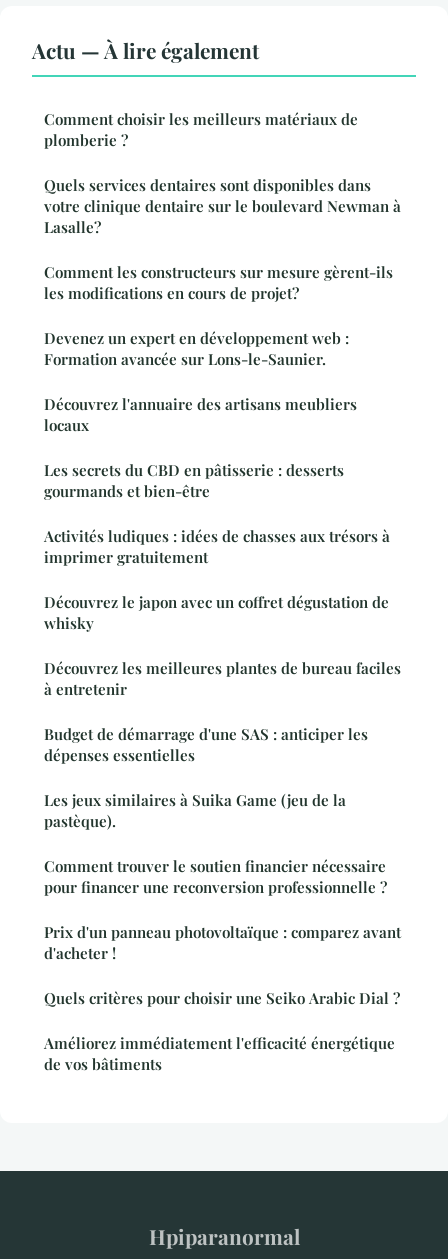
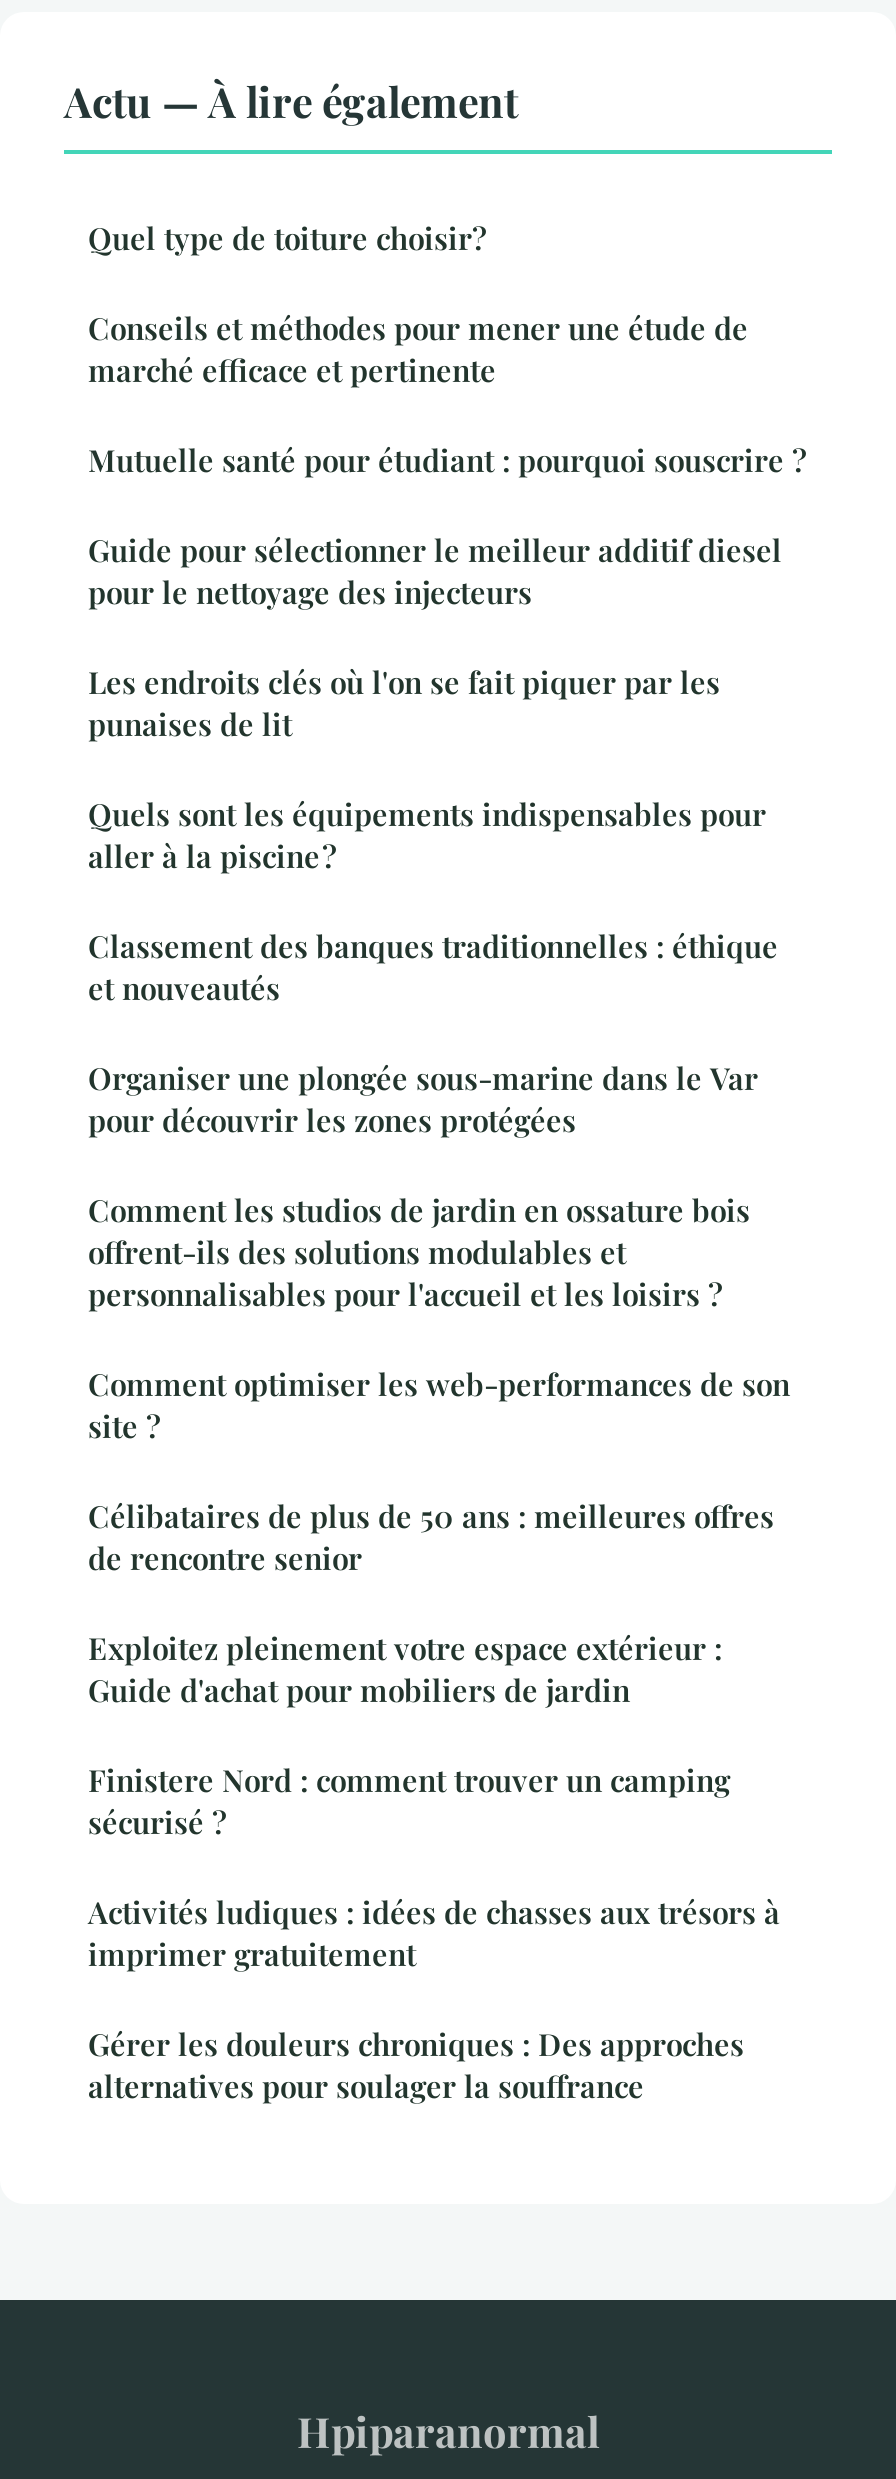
- Comment choisir les meilleurs matériaux de
- plomberie ?
- Quels services dentaires sont disponibles dans
- votre clinique dentaire sur le boulevard Newman à
- Lasalle?
- Comment les constructeurs sur mesure gèrent-ils
- les modifications en cours de projet?
- Devenez un expert en développement web :
- Formation avancée sur Lons-le-Saunier.
- Découvrez l'annuaire des artisans meubliers
- locaux
- Les secrets du CBD en pâtisserie : desserts
- gourmands et bien-être
+ Quel type de toiture choisir?
+ Conseils et méthodes pour mener une étude de
+ marché efficace et pertinente
+ Mutuelle santé pour étudiant : pourquoi souscrire ?
+ Guide pour sélectionner le meilleur additif diesel
+ pour le nettoyage des injecteurs
+ Les endroits clés où l'on se fait piquer par les
+ punaises de lit
+ Quels sont les équipements indispensables pour
+ aller à la piscine ?
+ Classement des banques traditionnelles : éthique
+ et nouveautés
+ Organiser une plongée sous-marine dans le Var
+ pour découvrir les zones protégées
+ Comment les studios de jardin en ossature bois
+ offrent-ils des solutions modulables et
+ personnalisables pour l'accueil et les loisirs ?
+ Comment optimiser les web-performances de son
+ site ?
+ Célibataires de plus de 50 ans : meilleures offres
+ de rencontre senior
+ Exploitez pleinement votre espace extérieur :
+ Guide d'achat pour mobiliers de jardin
+ Finistere Nord : comment trouver un camping
+ sécurisé ?

moved down: Activités ludiques : idées de chasses aux trésors à | imprimer gratuitement

- Découvrez le japon avec un coffret dégustation de
- whisky
- Découvrez les meilleures plantes de bureau faciles
- à entretenir
- Budget de démarrage d'une SAS : anticiper les
- dépenses essentielles
- Les jeux similaires à Suika Game (jeu de la
- pastèque).
- Comment trouver le soutien financier nécessaire
- pour financer une reconversion professionnelle ?
- Prix d'un panneau photovoltaïque : comparez avant
- d'acheter !
- Quels critères pour choisir une Seiko Arabic Dial ?
- Améliorez immédiatement l'efficacité énergétique
- de vos bâtiments
+ Gérer les douleurs chroniques : Des approches
+ alternatives pour soulager la souffrance
